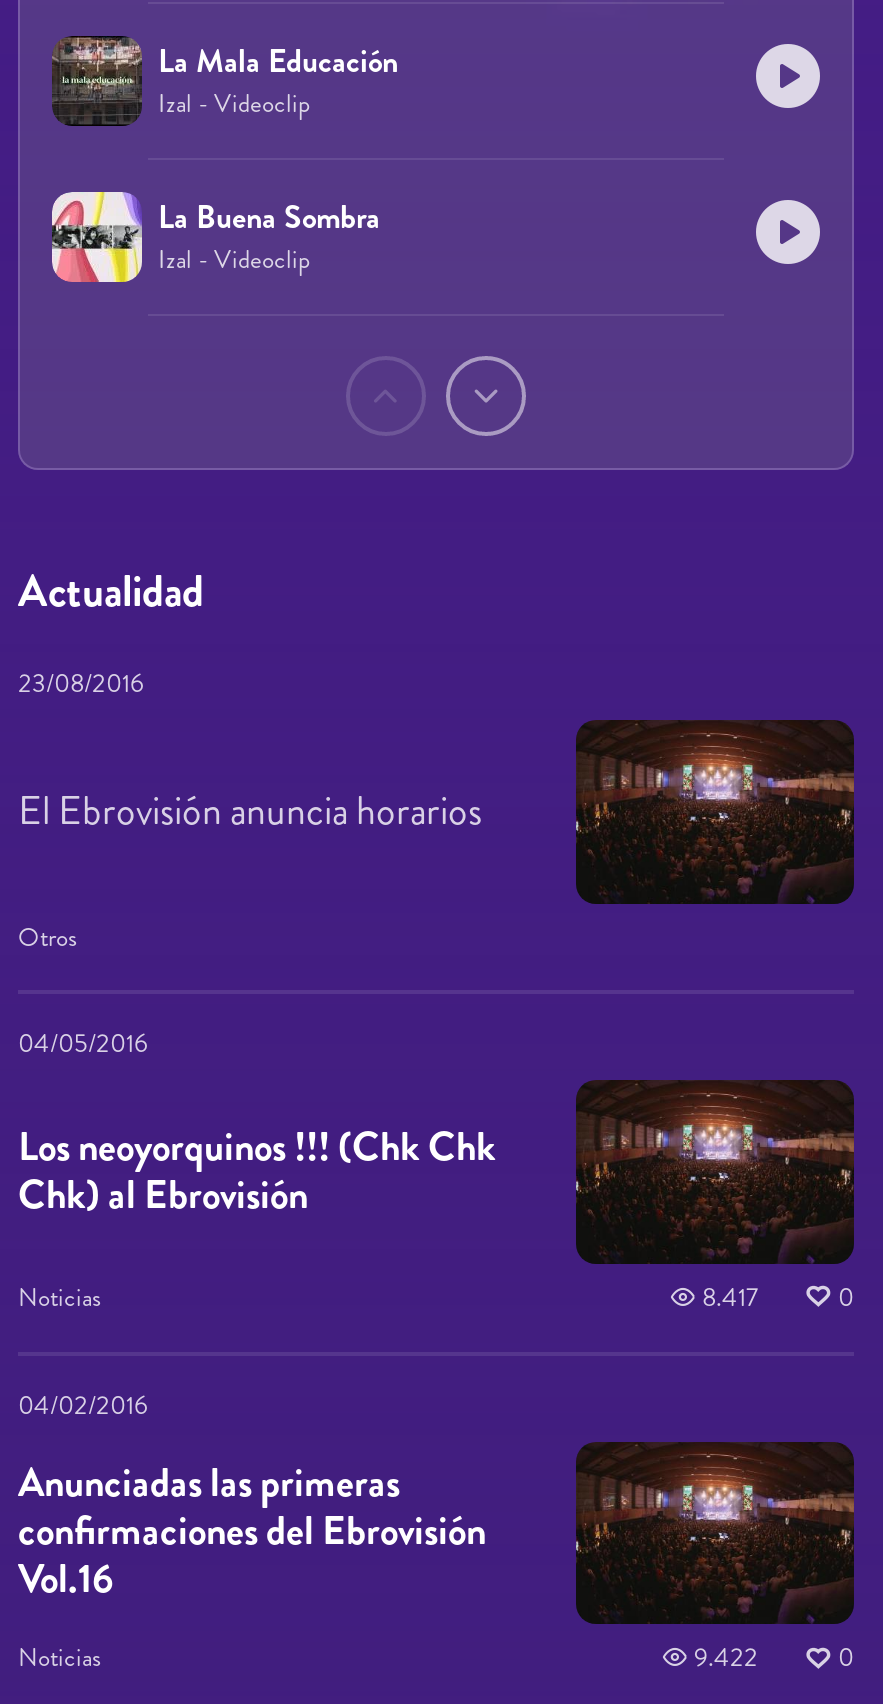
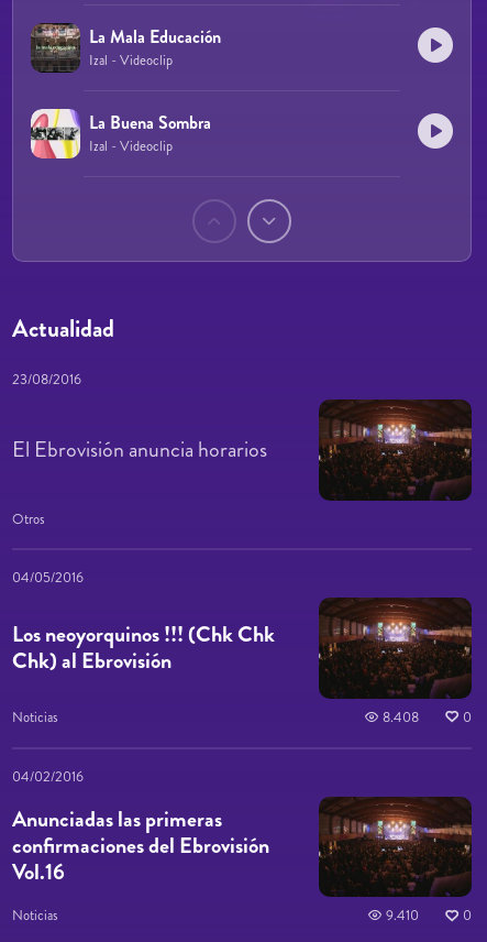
- 8.417
+ 8.408

- 9.422
+ 9.410
